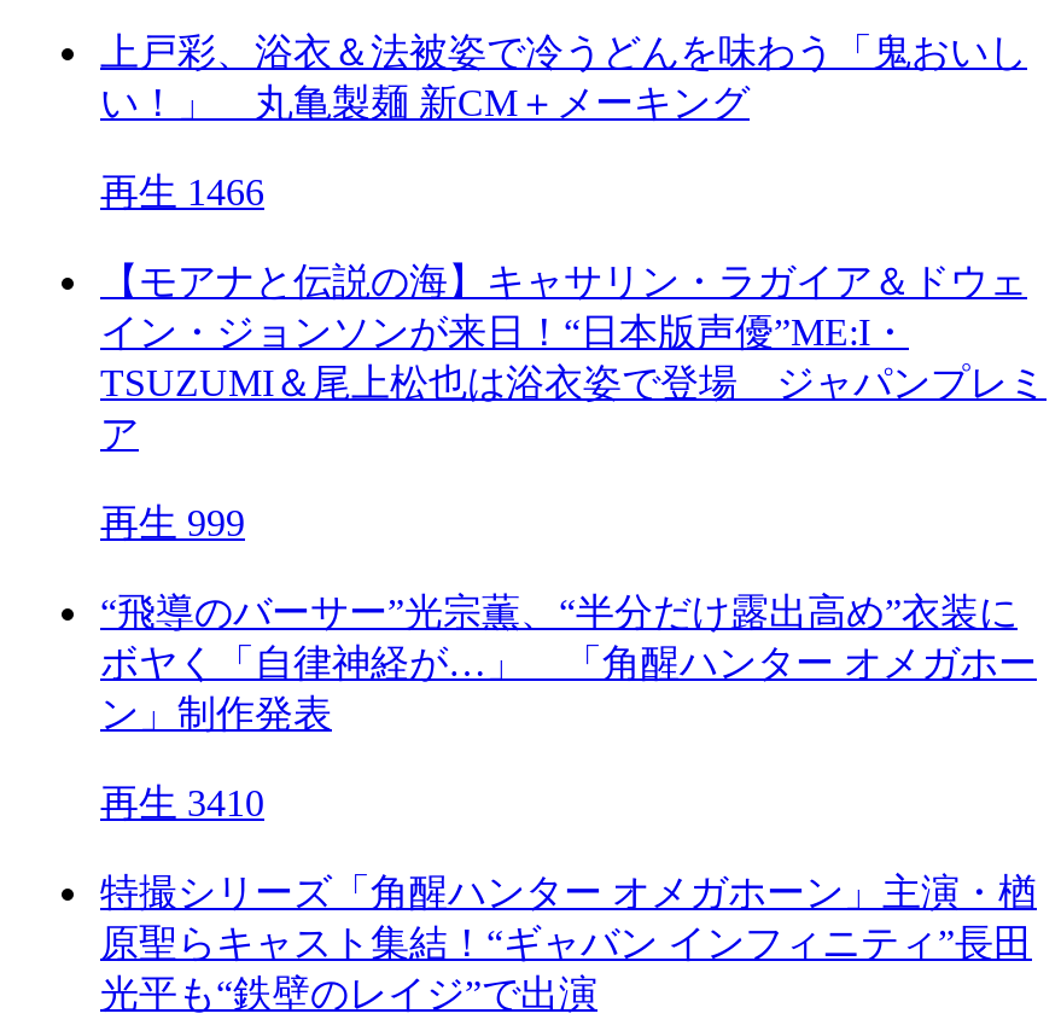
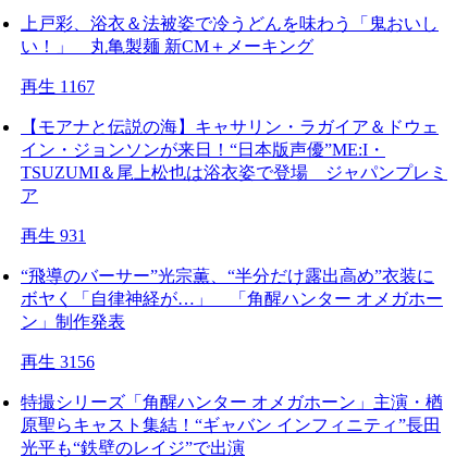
- 再生 1466
+ 再生 1167

- 再生 999
+ 再生 931

- 再生 3410
+ 再生 3156
